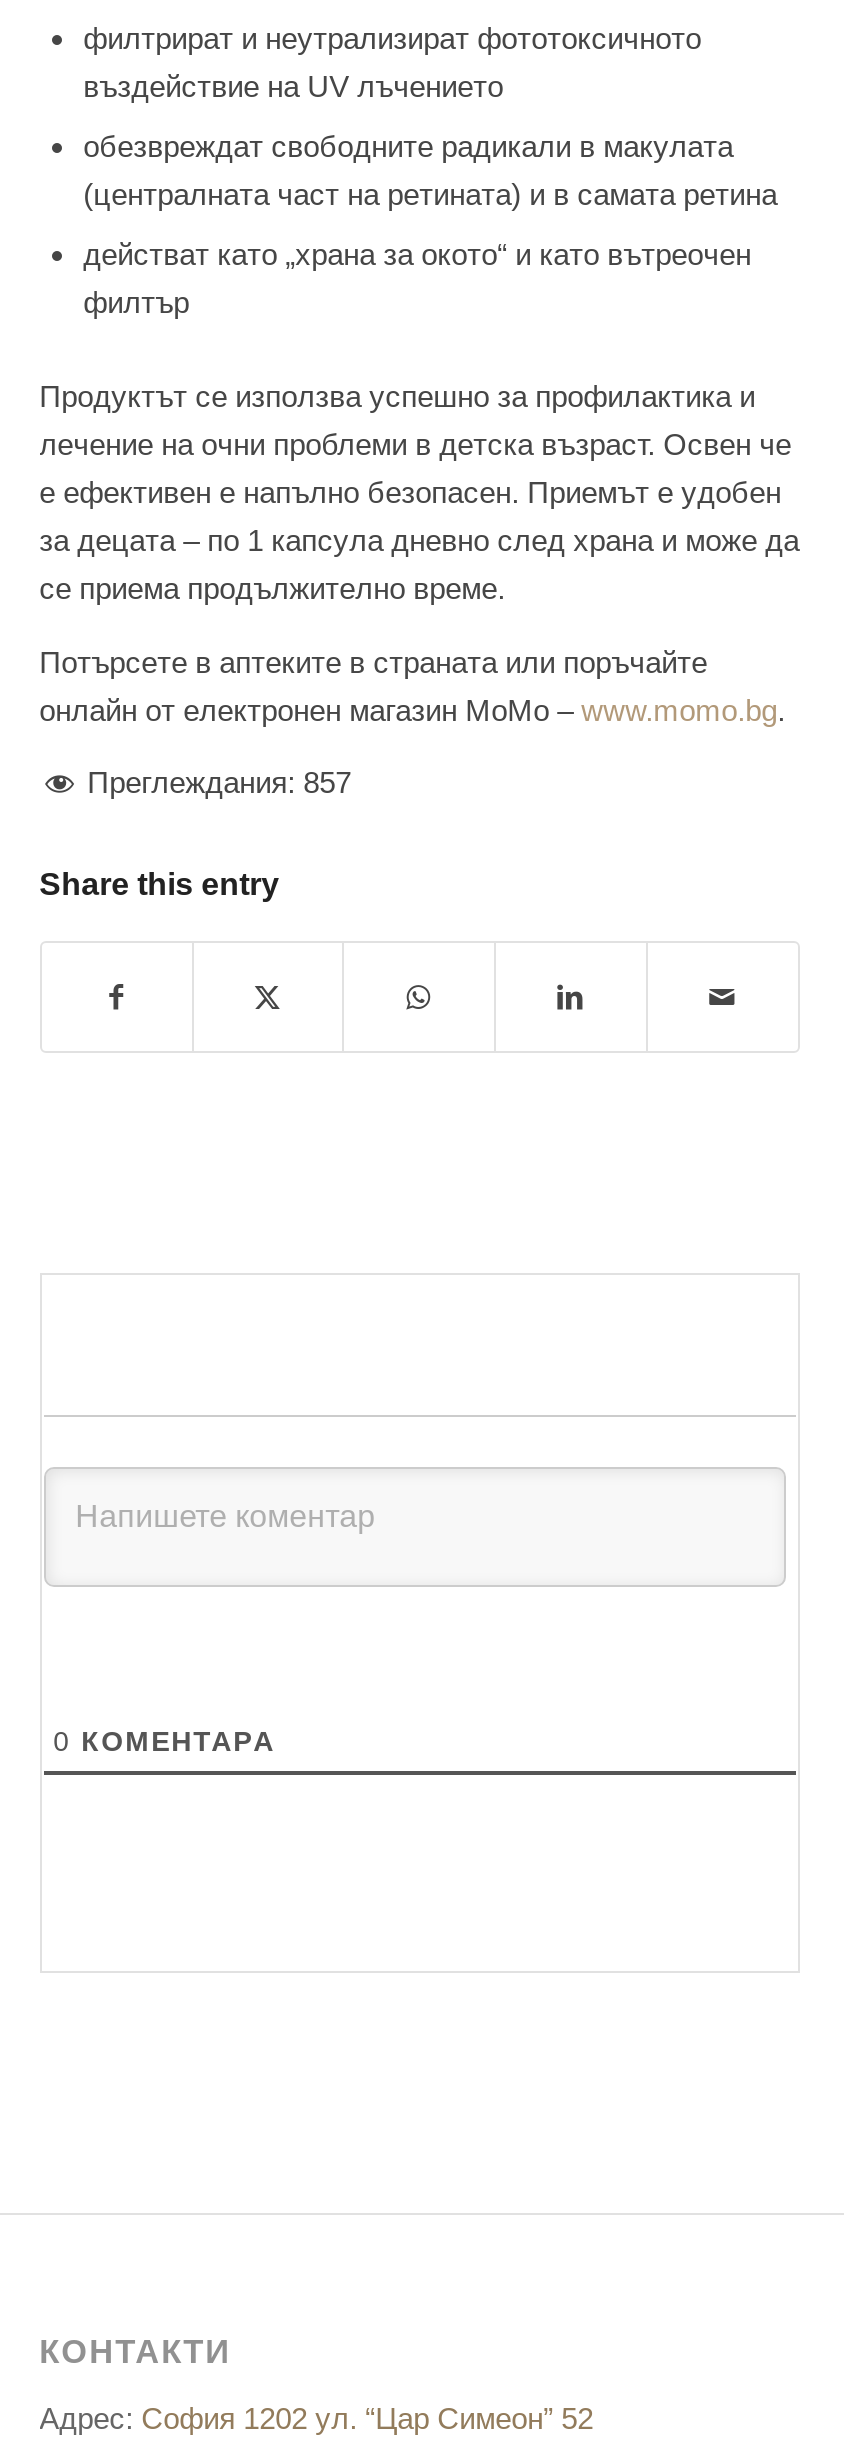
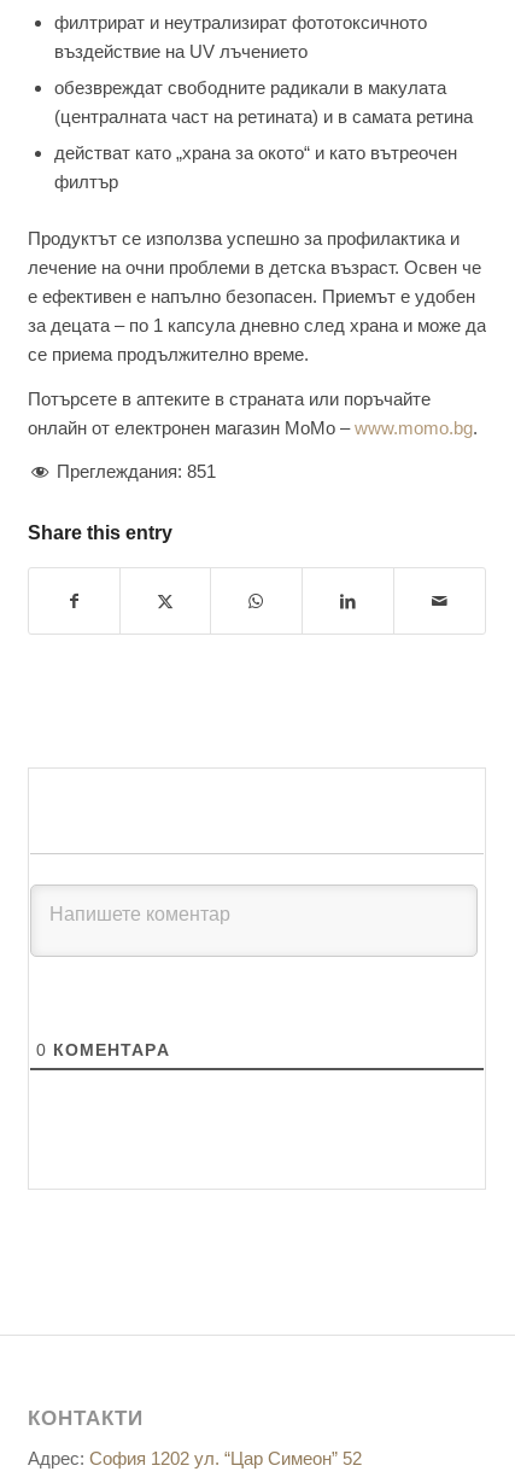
- Преглеждания: 857
+ Преглеждания: 851
